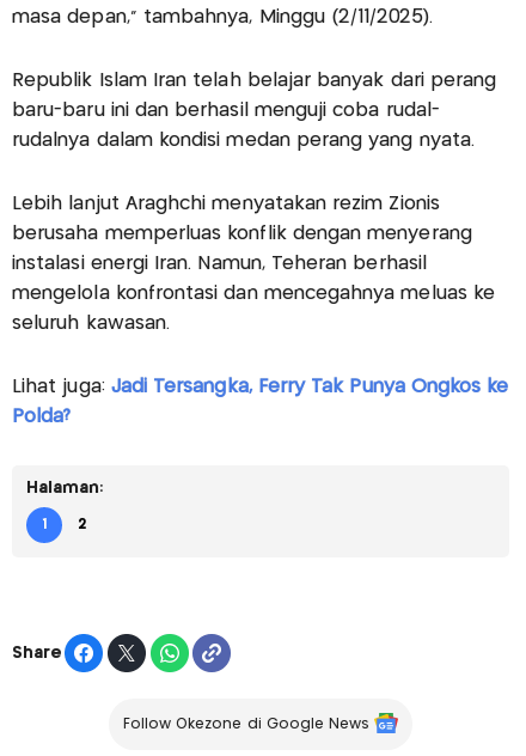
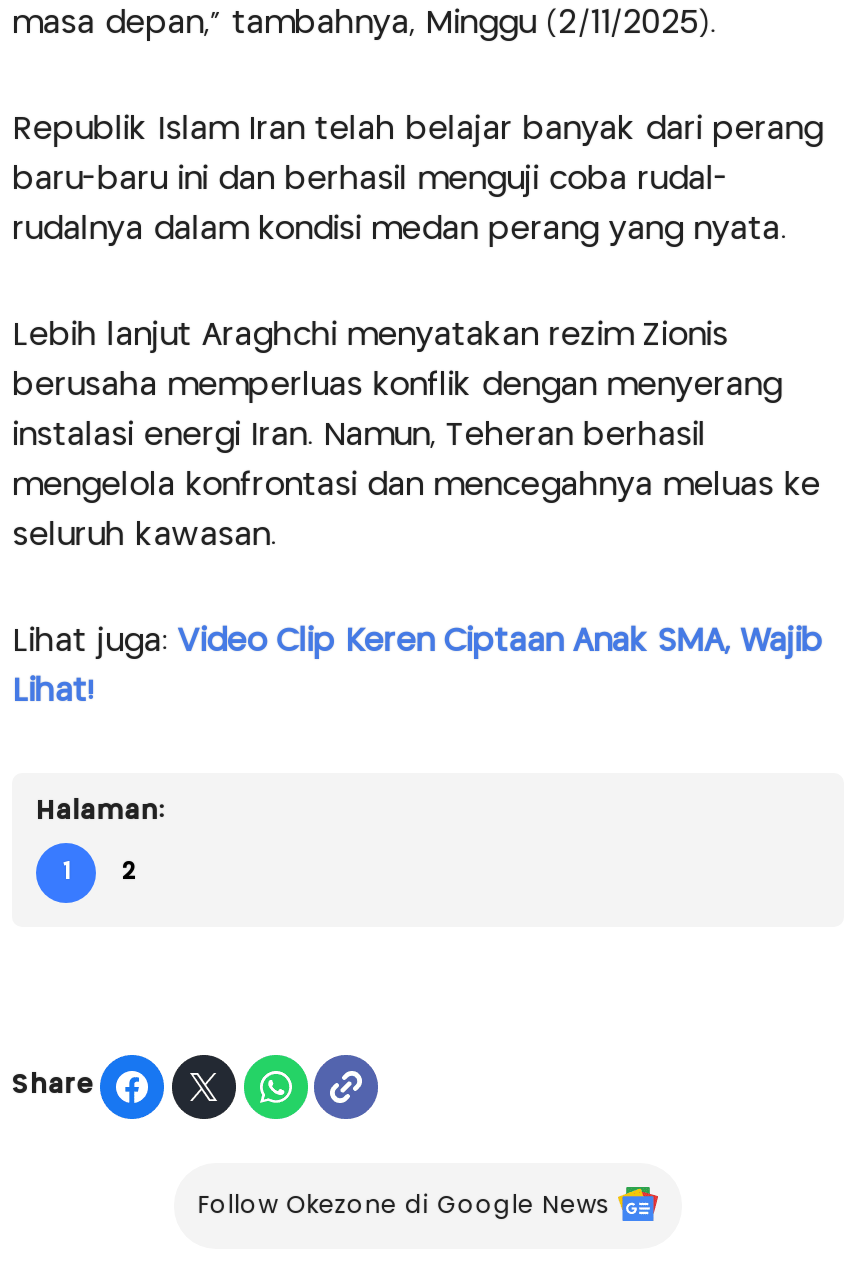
- Lihat juga: Jadi Tersangka, Ferry Tak Punya Ongkos ke
+ Lihat juga: Video Clip Keren Ciptaan Anak SMA, Wajib

- Polda?
+ Lihat!
